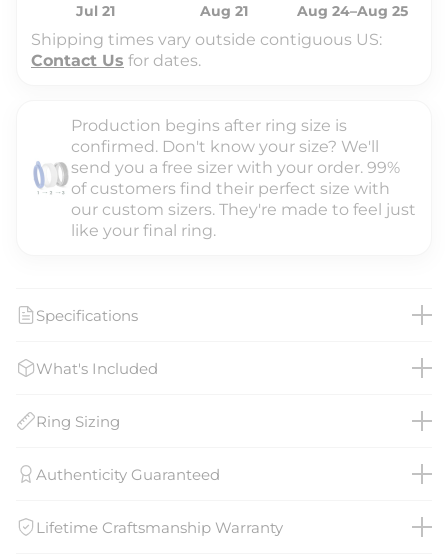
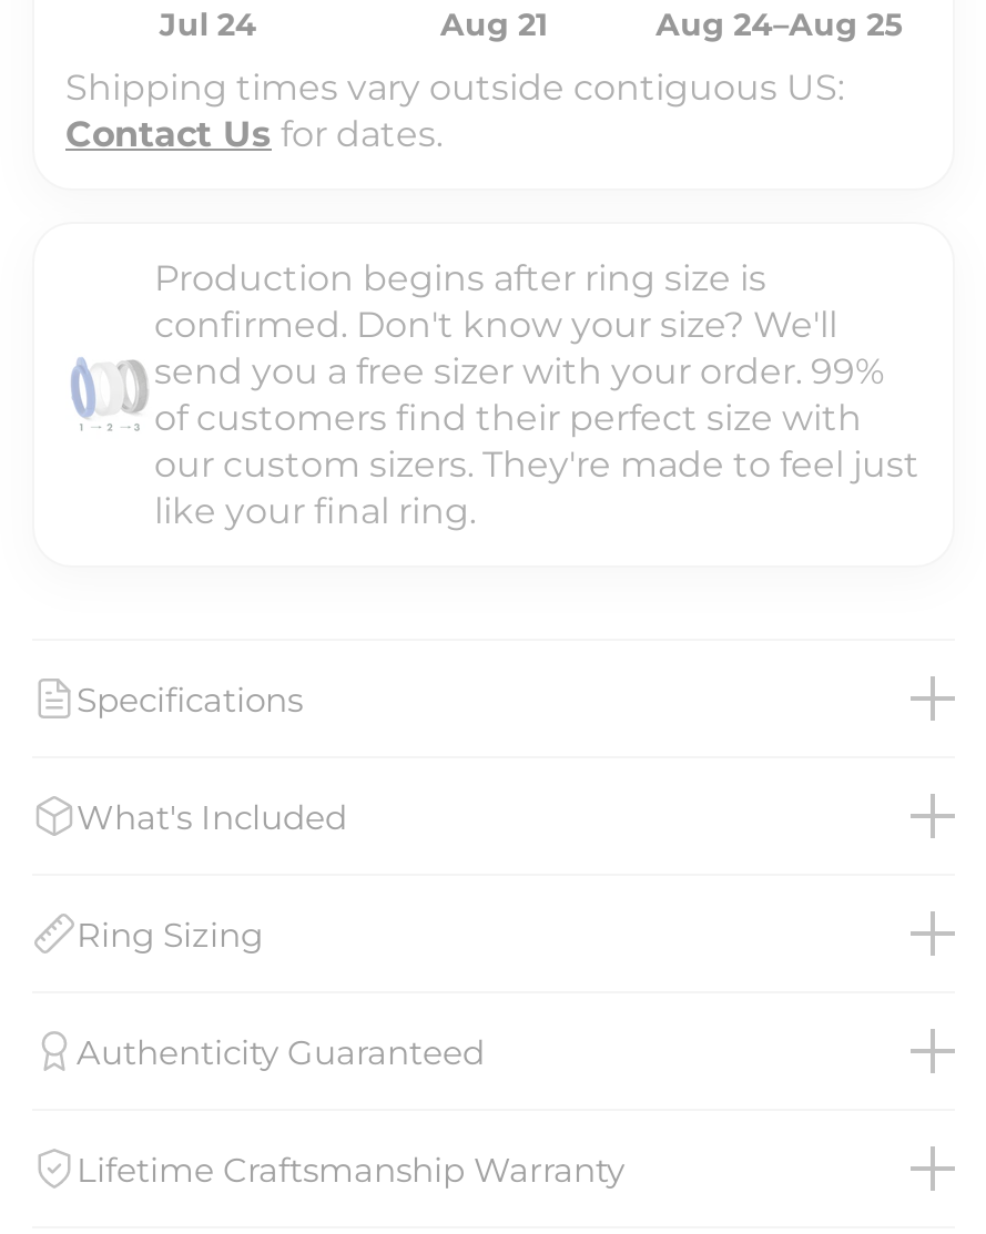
- Jul 21
+ Jul 24
